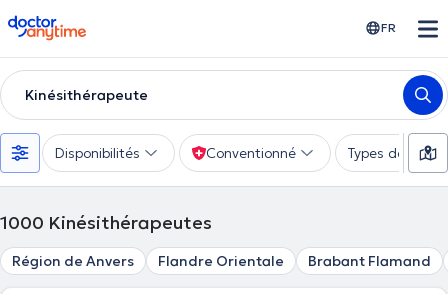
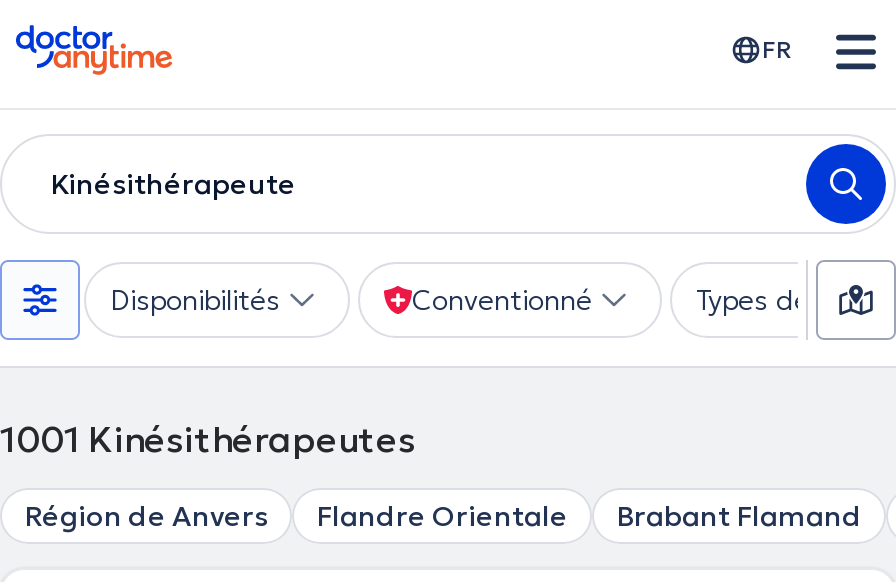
- 1000 Kinésithérapeutes
+ 1001 Kinésithérapeutes
